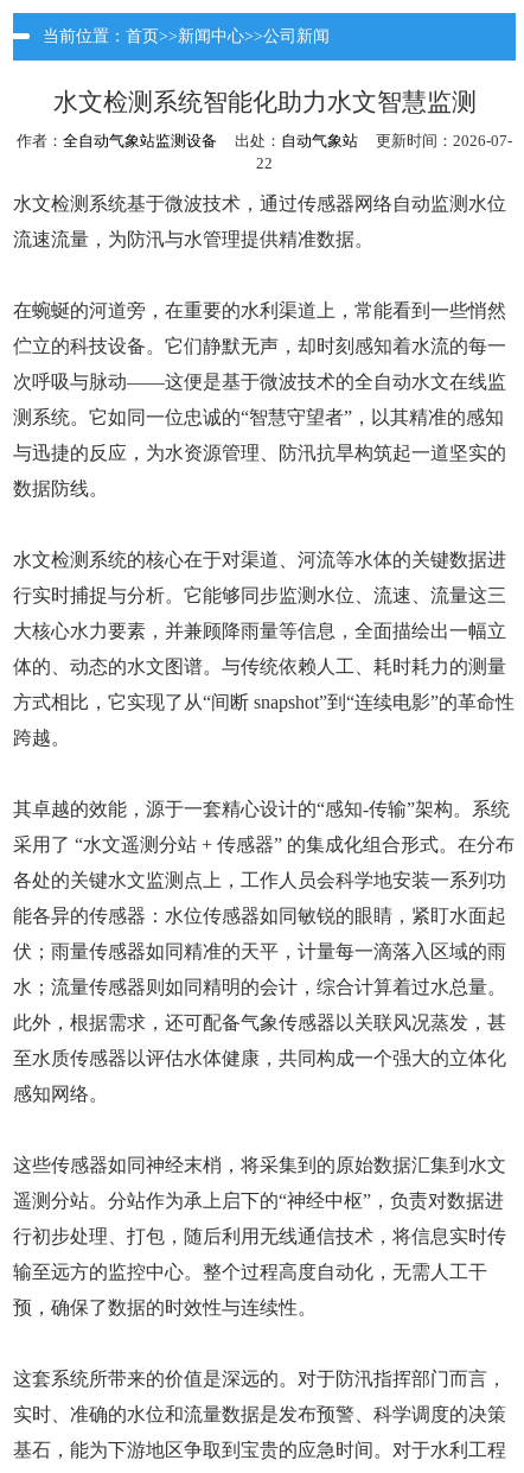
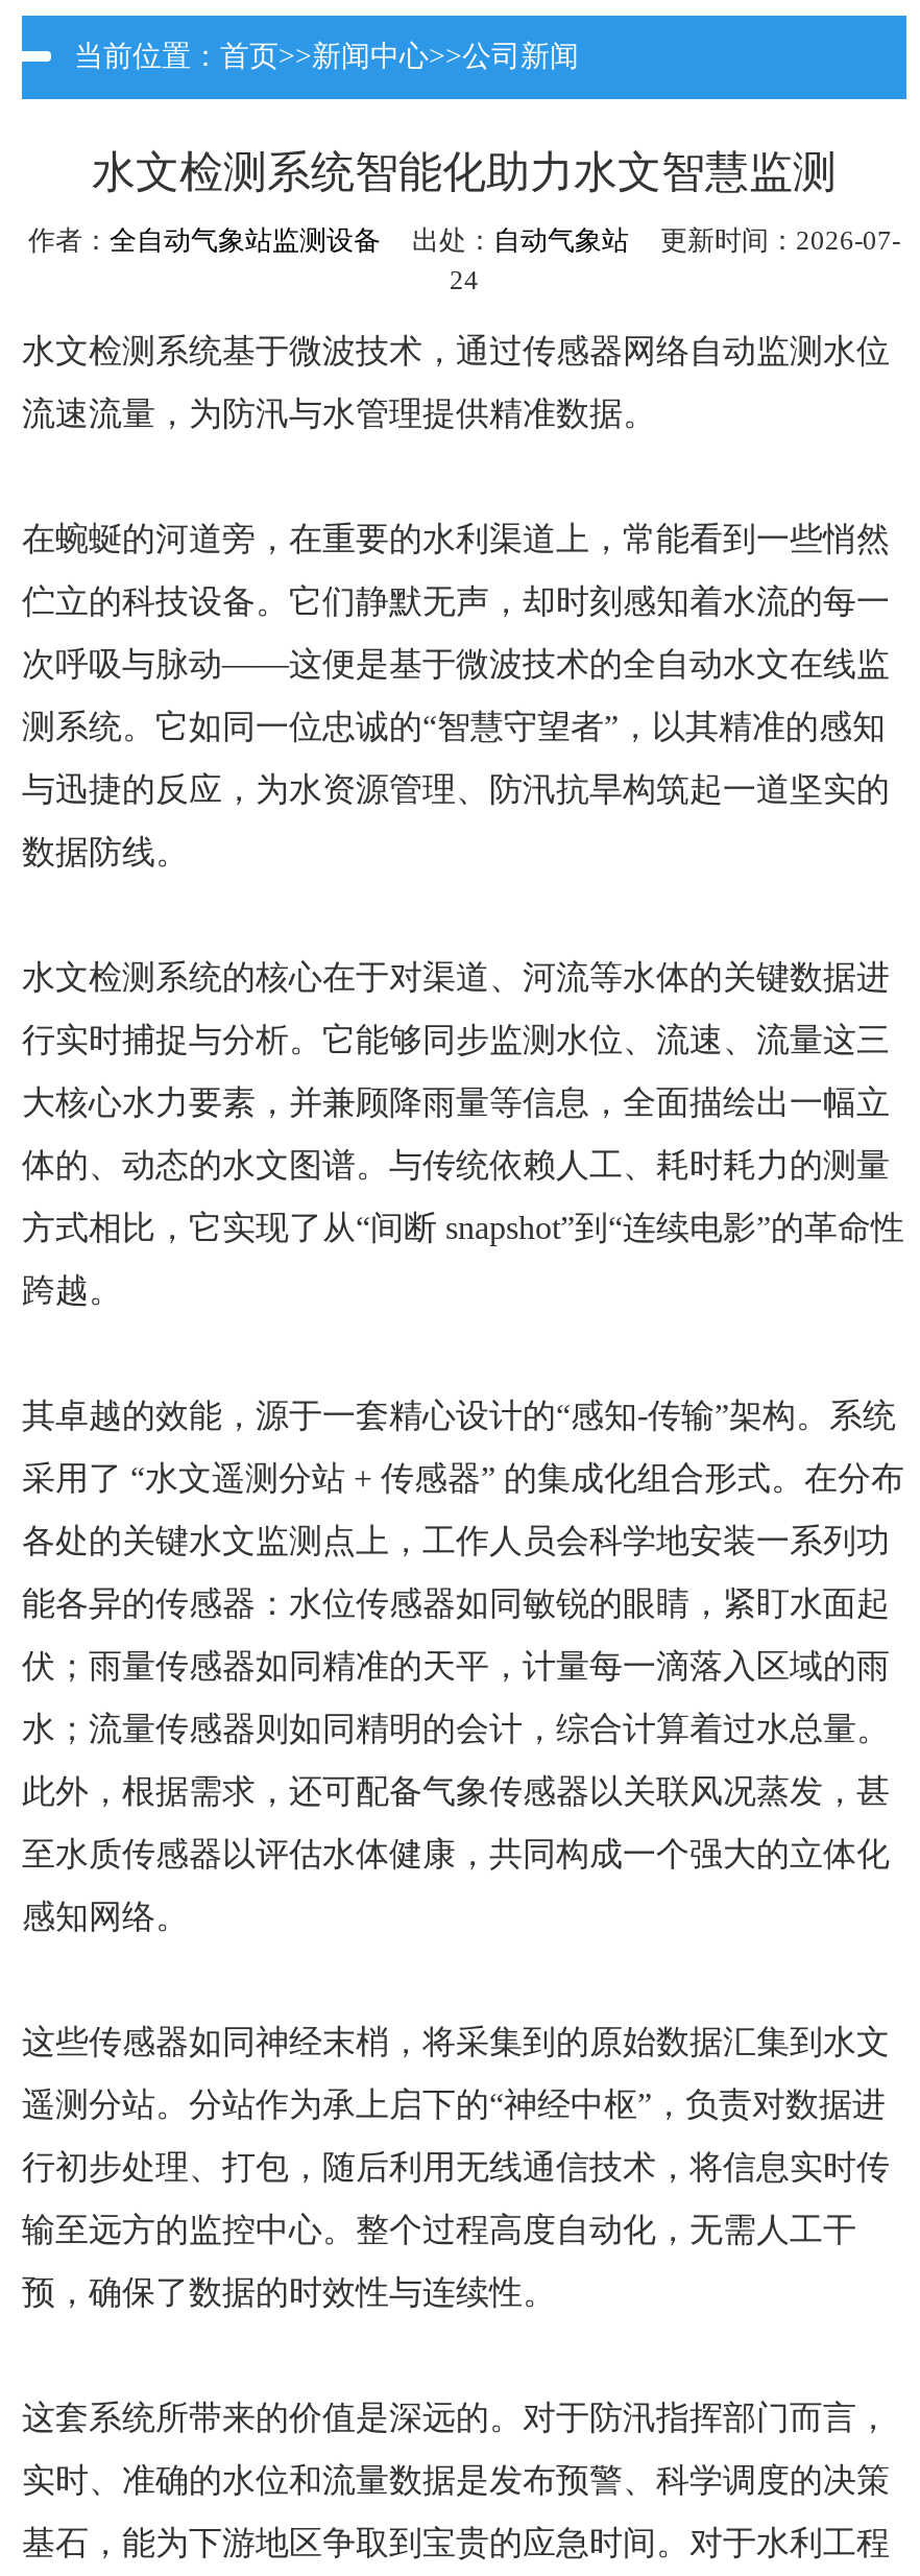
- 22
+ 24
